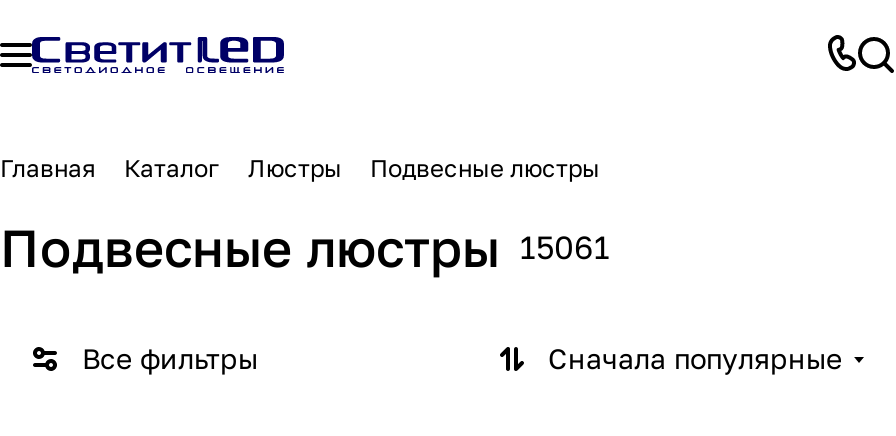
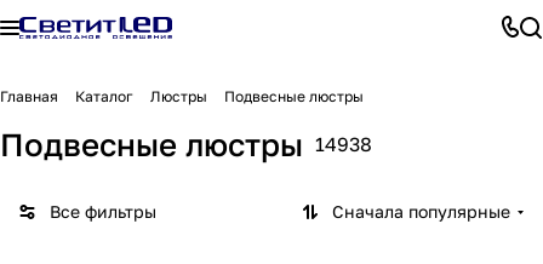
- Подвесные люстры 15061
+ Подвесные люстры 14938
